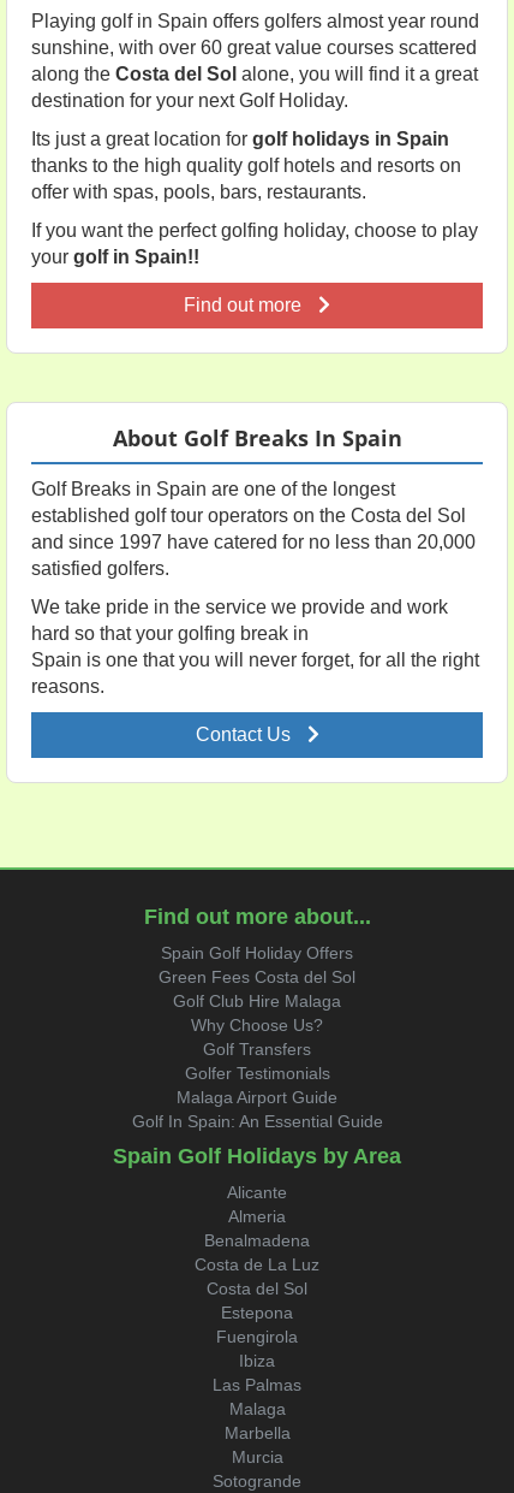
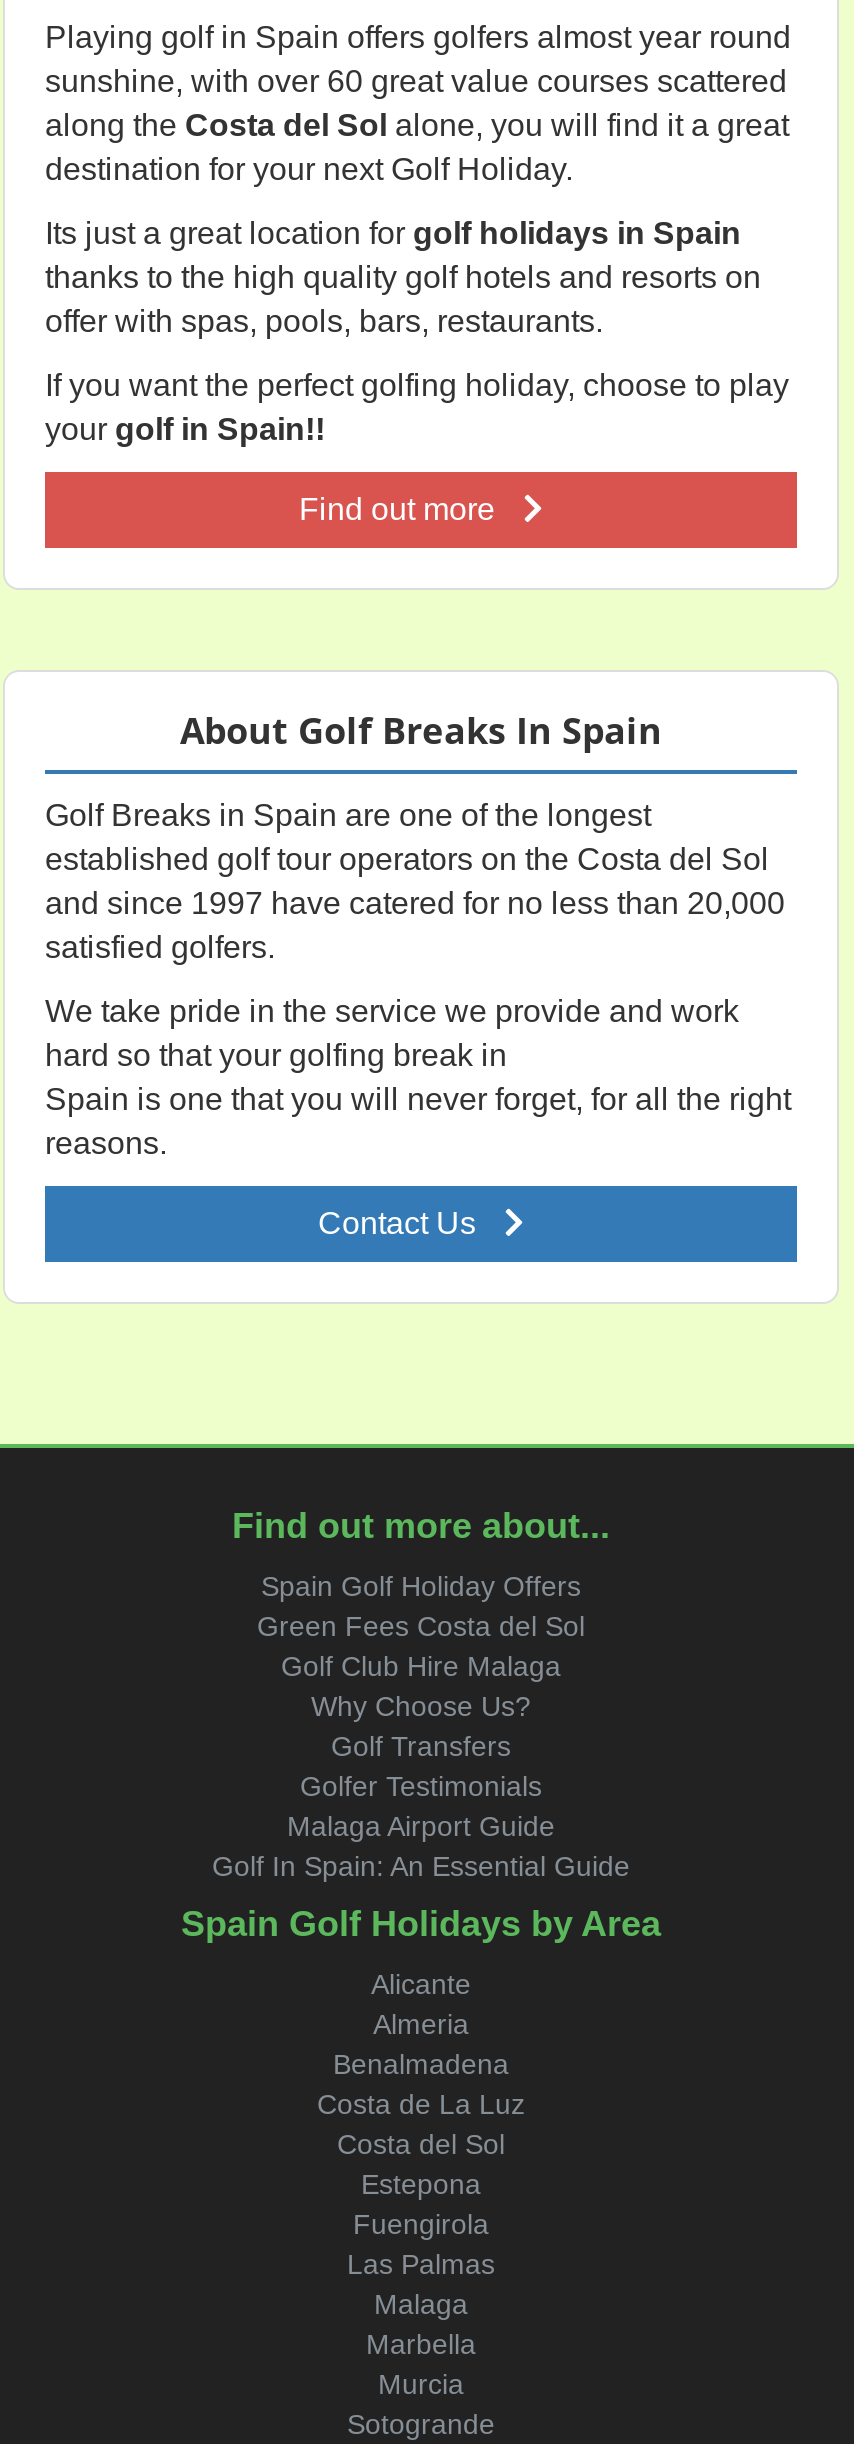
- Ibiza
